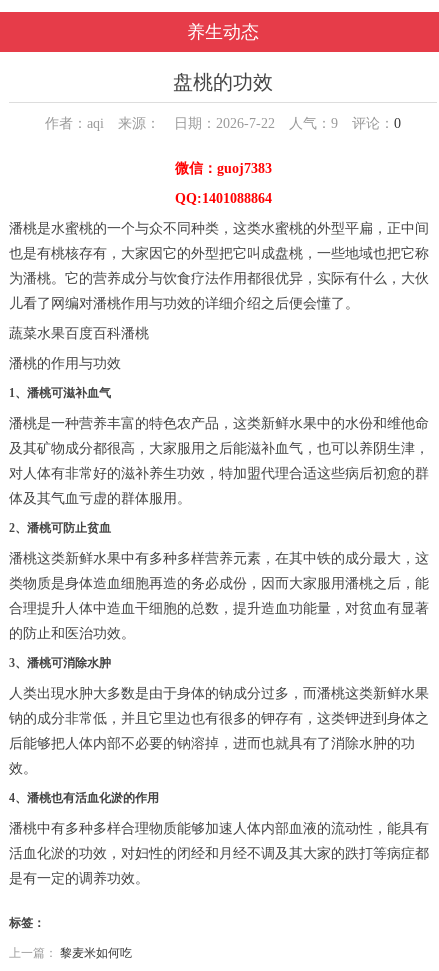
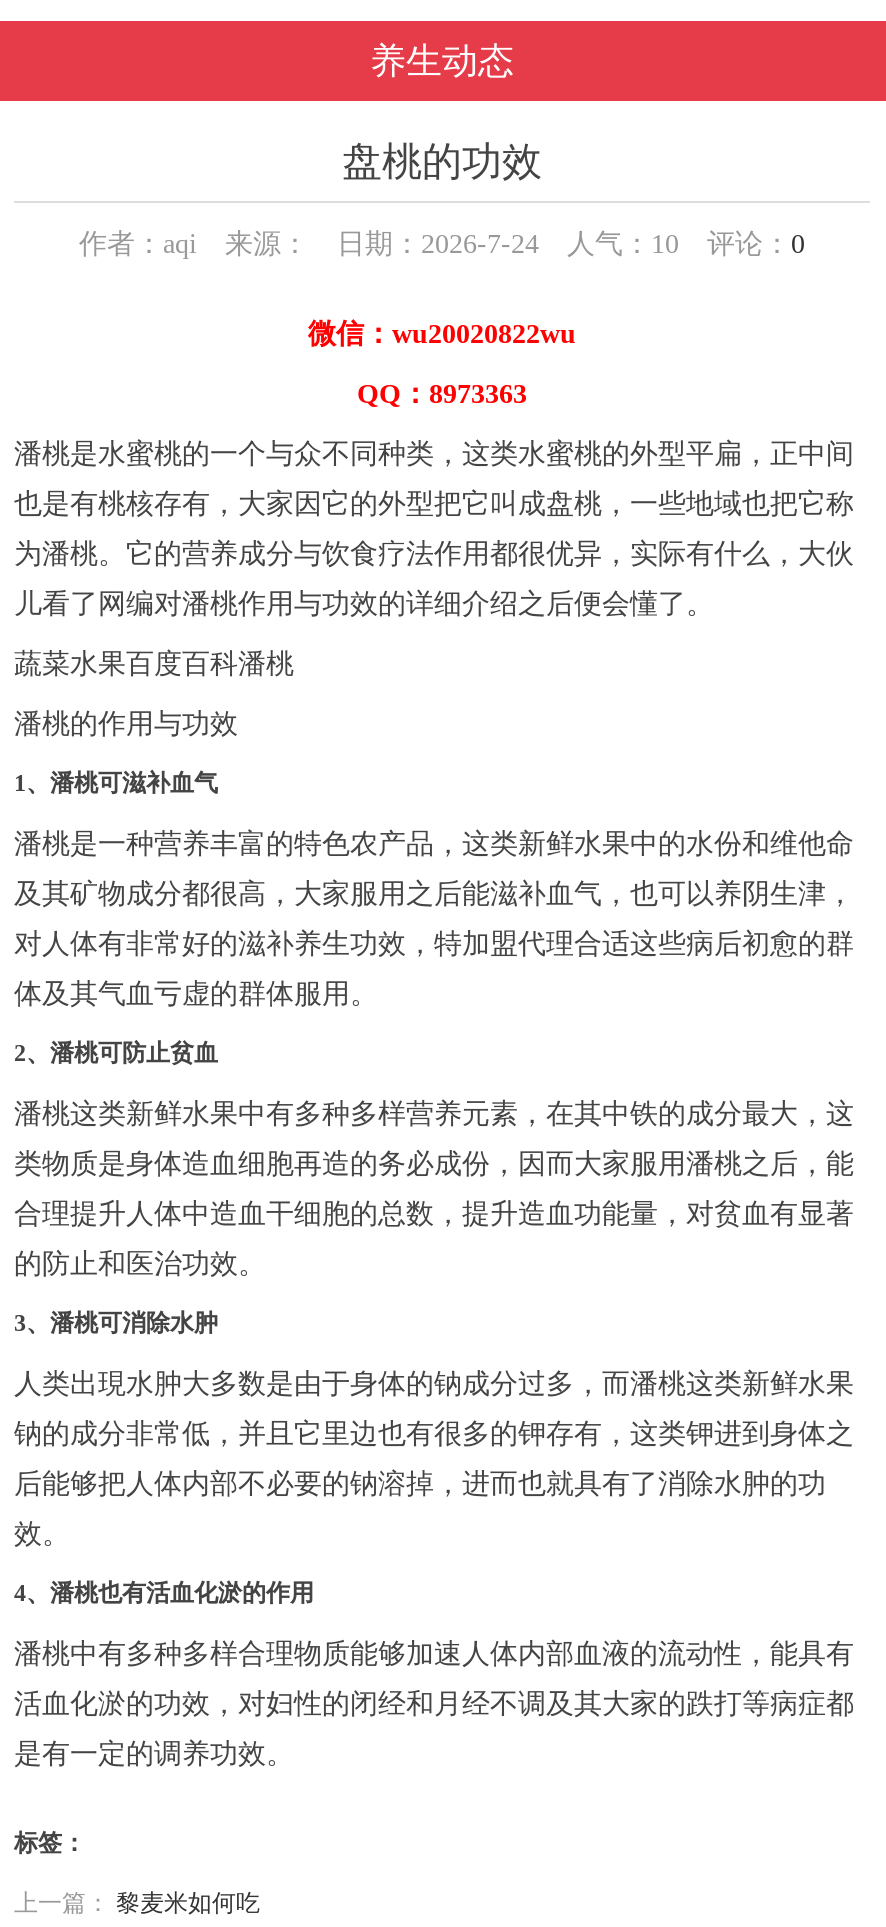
- 作者：aqi 来源： 日期：2026-7-22 人气：9评论：0
+ 作者：aqi 来源： 日期：2026-7-24 人气：10评论：0

- 微信：guoj7383
+ 微信：wu20020822wu

- QQ:1401088864
+ QQ：8973363
